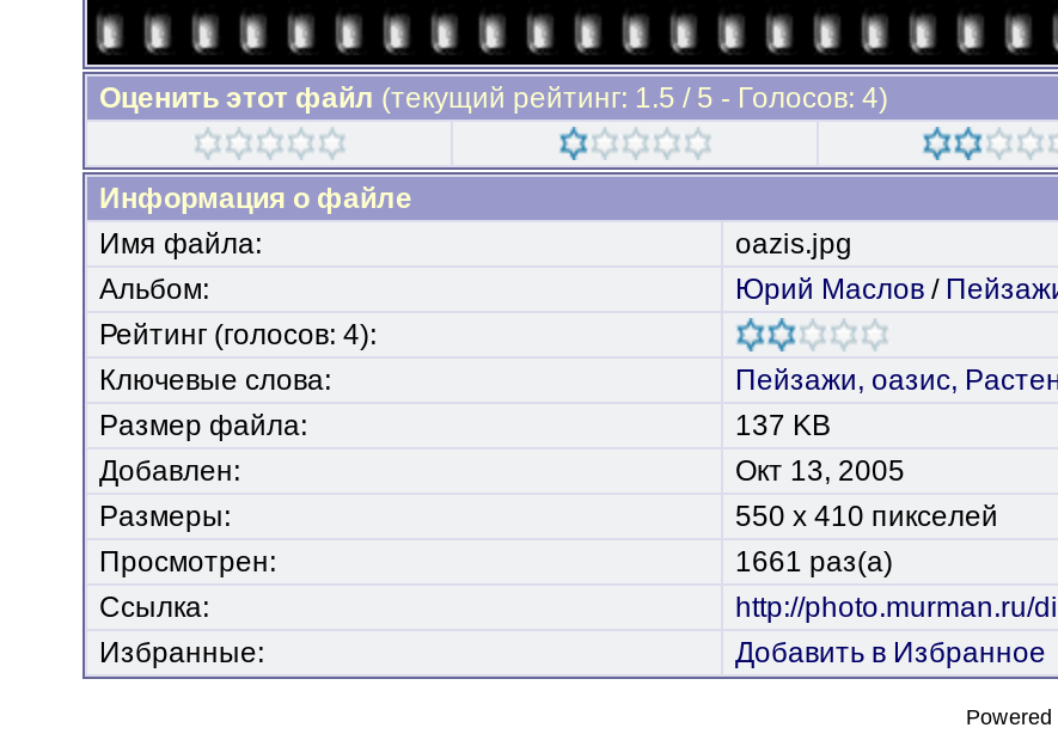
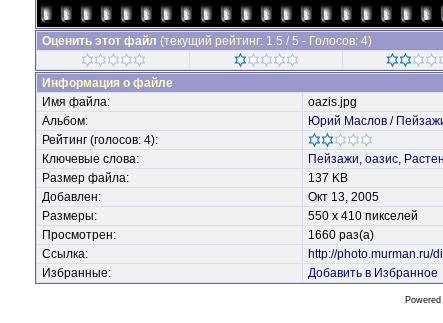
- 1661 раз(а)
+ 1660 раз(а)
